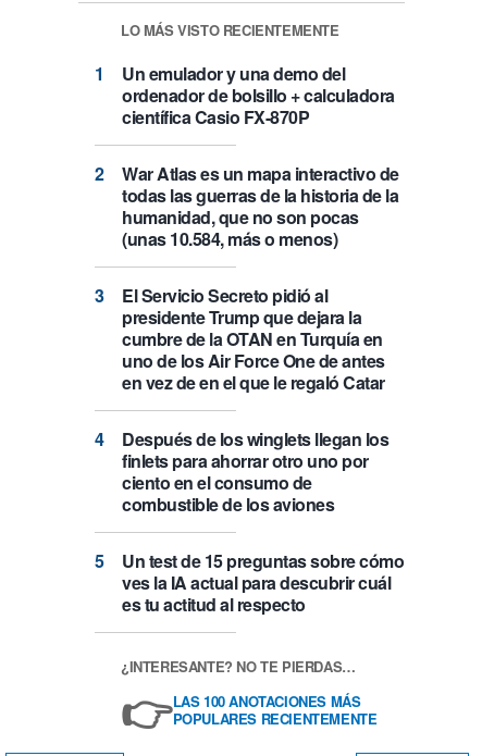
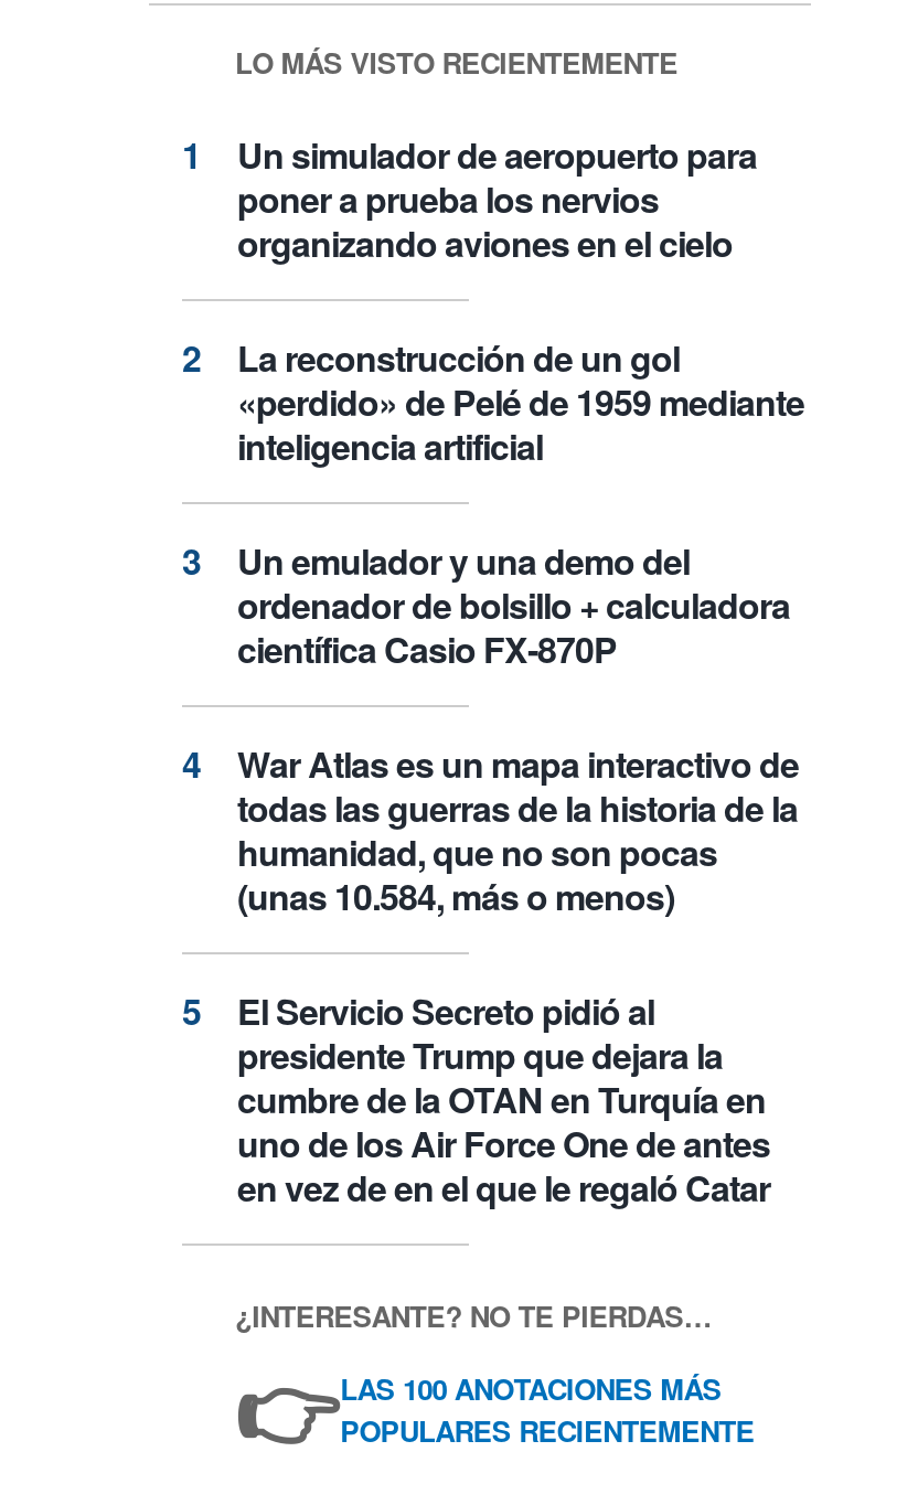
+ Un simulador de aeropuerto para
+ poner a prueba los nervios
+ organizando aviones en el cielo
+ La reconstrucción de un gol
+ «perdido» de Pelé de 1959 mediante
+ inteligencia artificial

moved down: Un emulador y una demo del | ordenador de bolsillo + calculadora | científica Casio FX-870P | ... | uno de los Air Force One de antes | en vez de en el que le regaló Catar

- Después de los winglets llegan los
- finlets para ahorrar otro uno por
- ciento en el consumo de
- combustible de los aviones
- Un test de 15 preguntas sobre cómo
- ves la IA actual para descubrir cuál
- es tu actitud al respecto
